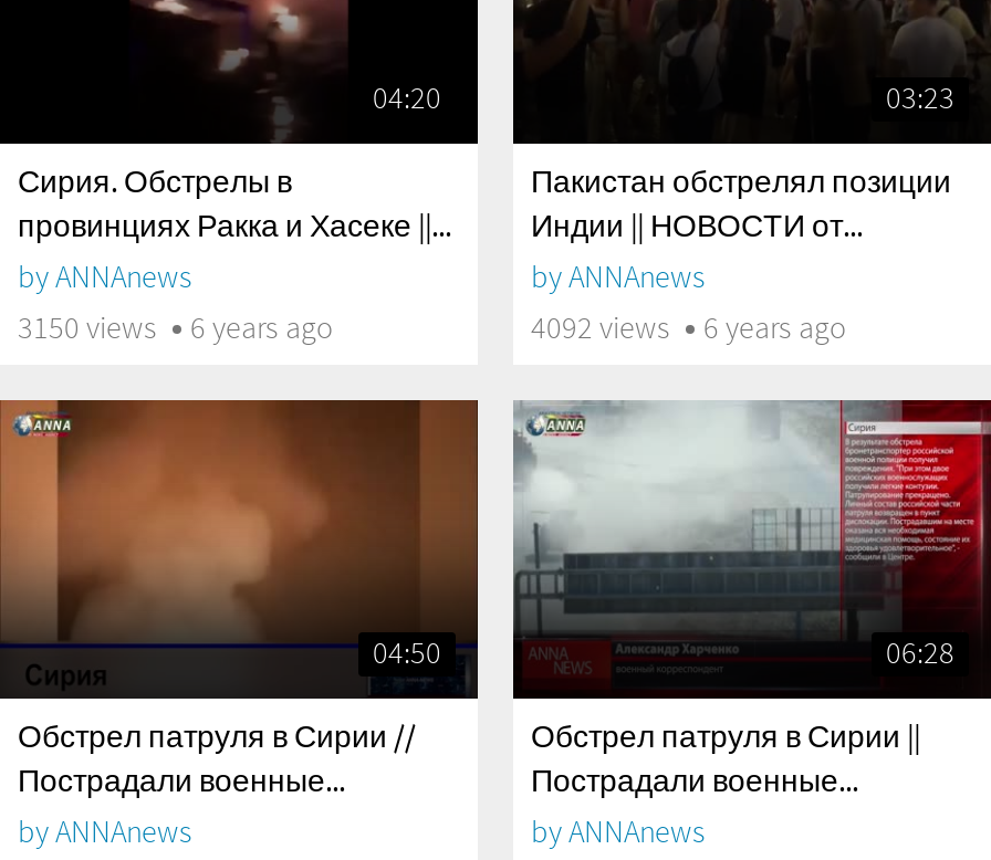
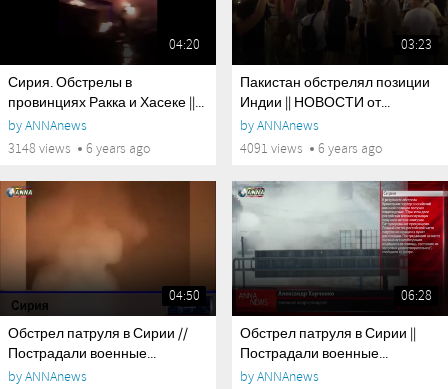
- 3150 views 6 years ago
+ 3148 views 6 years ago

- 4092 views 6 years ago
+ 4091 views 6 years ago
